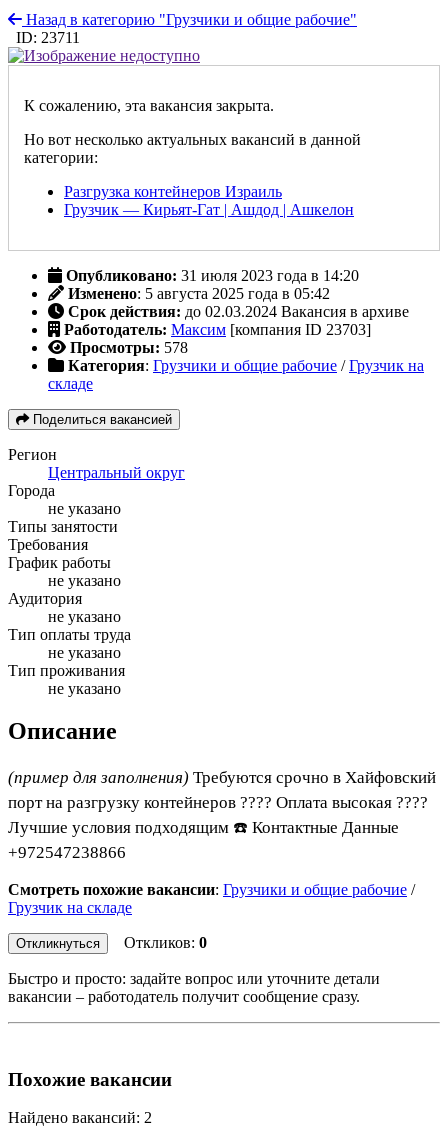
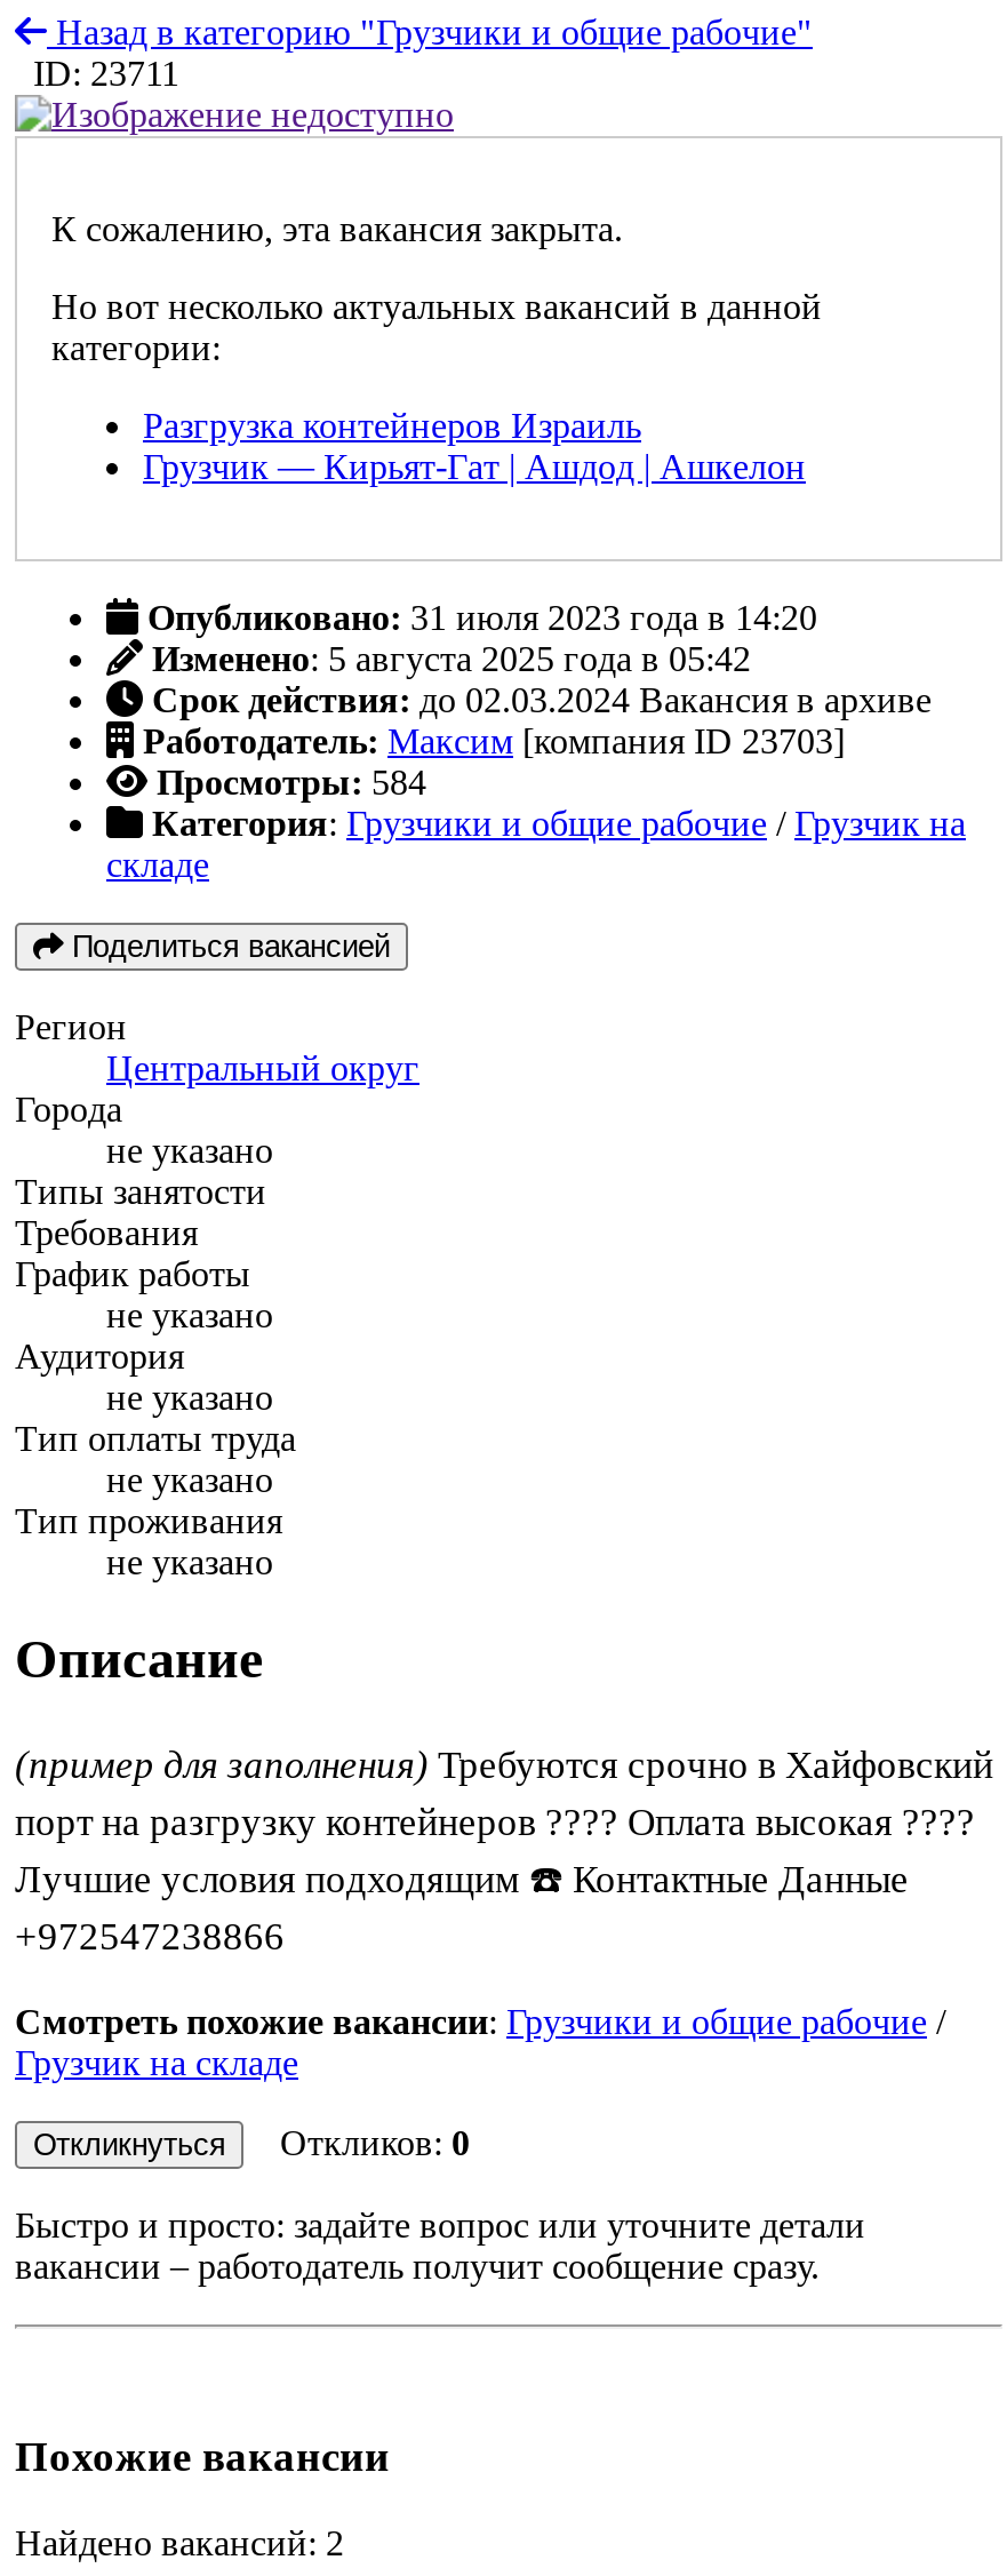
- Просмотры: 578
+ Просмотры: 584
